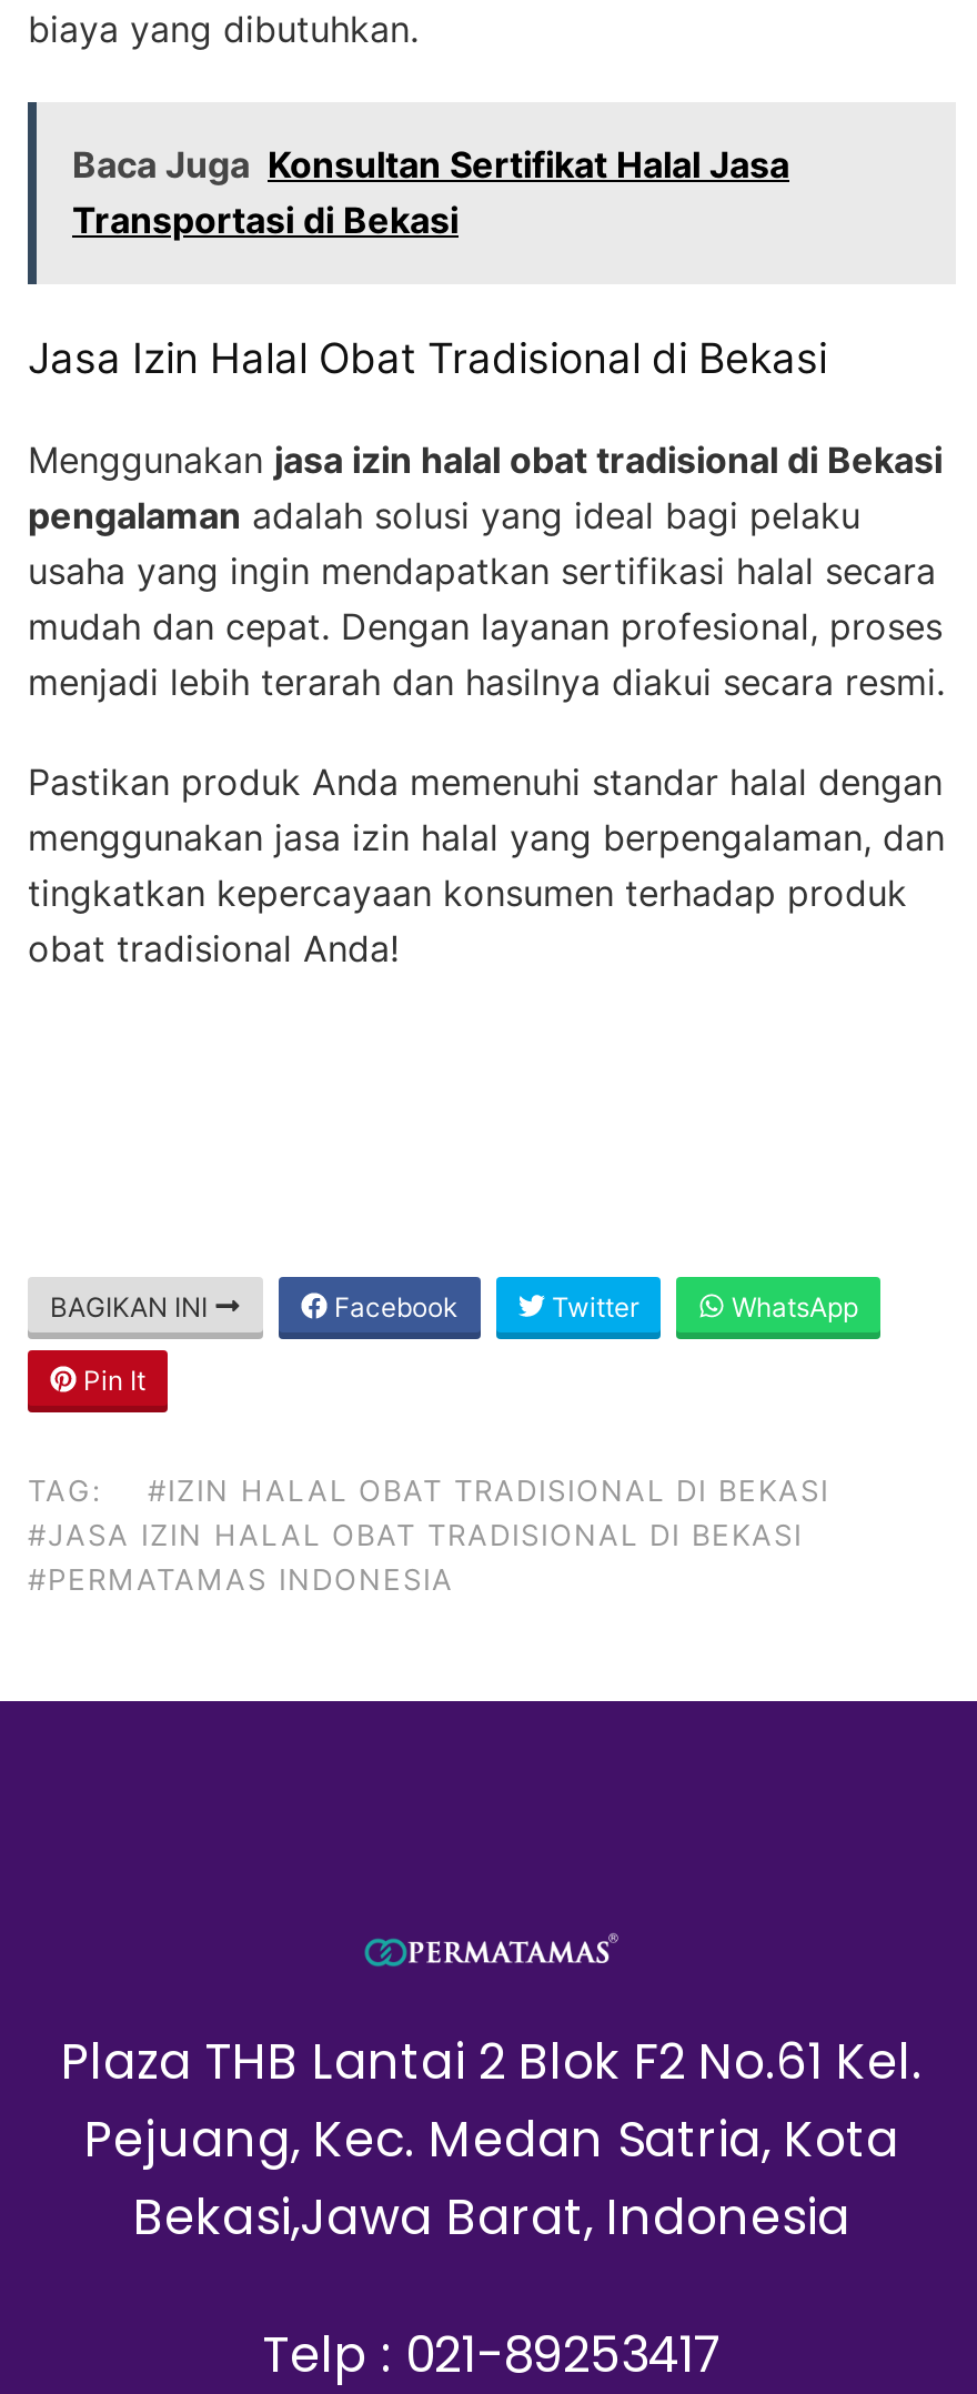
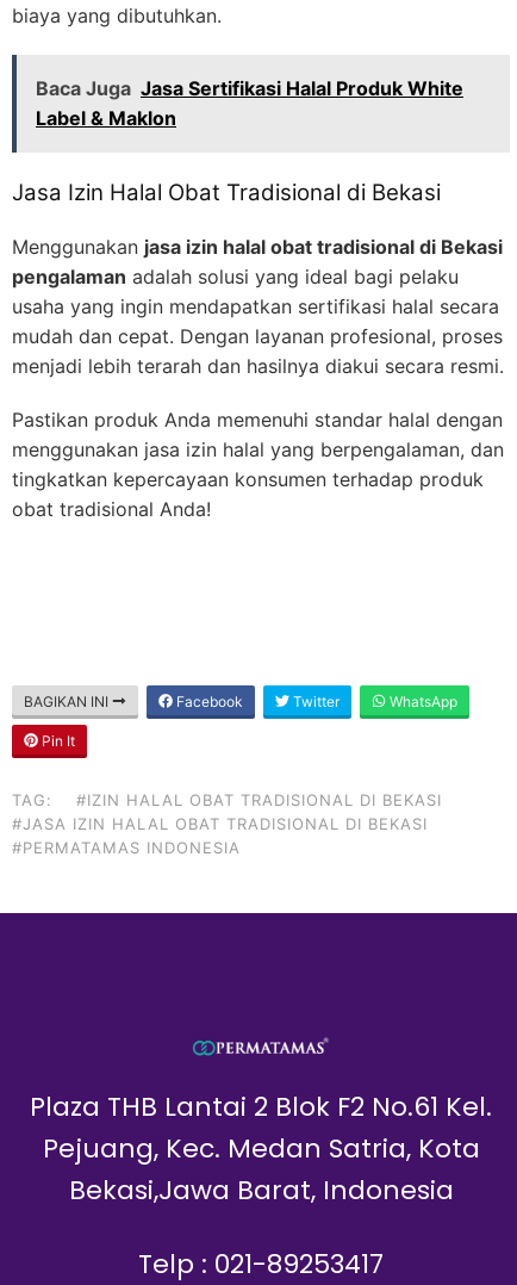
- Baca Juga Konsultan Sertifikat Halal Jasa
- Transportasi di Bekasi
+ Baca Juga Jasa Sertifikasi Halal Produk White
+ Label & Maklon
